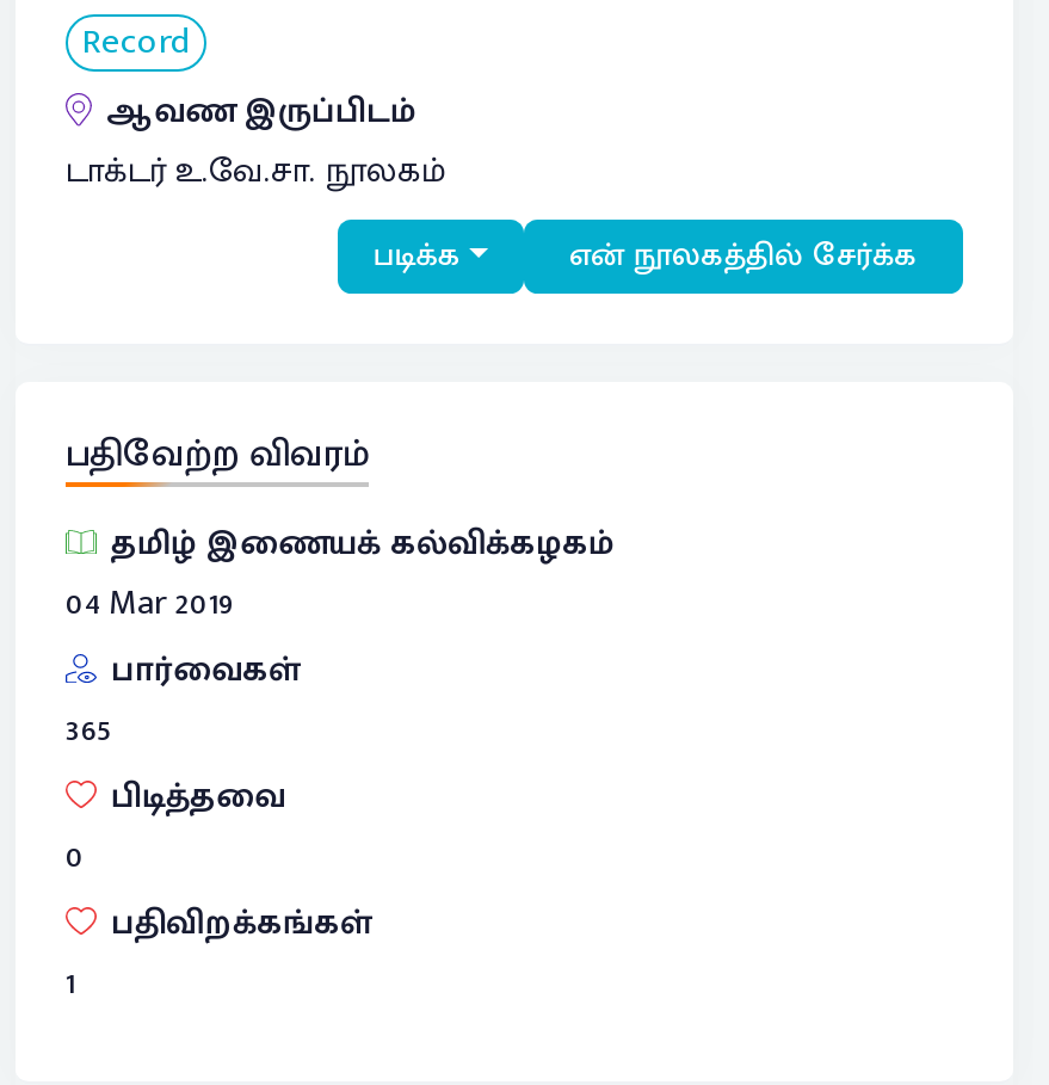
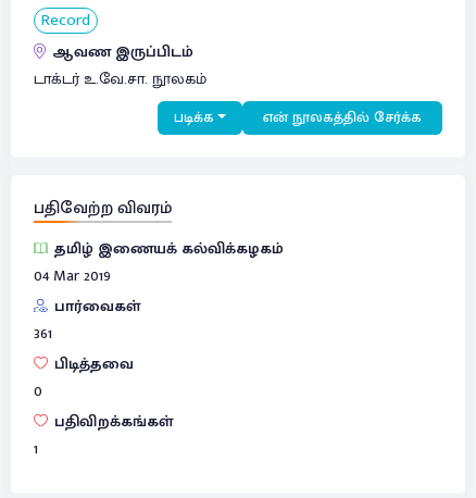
- 365
+ 361
